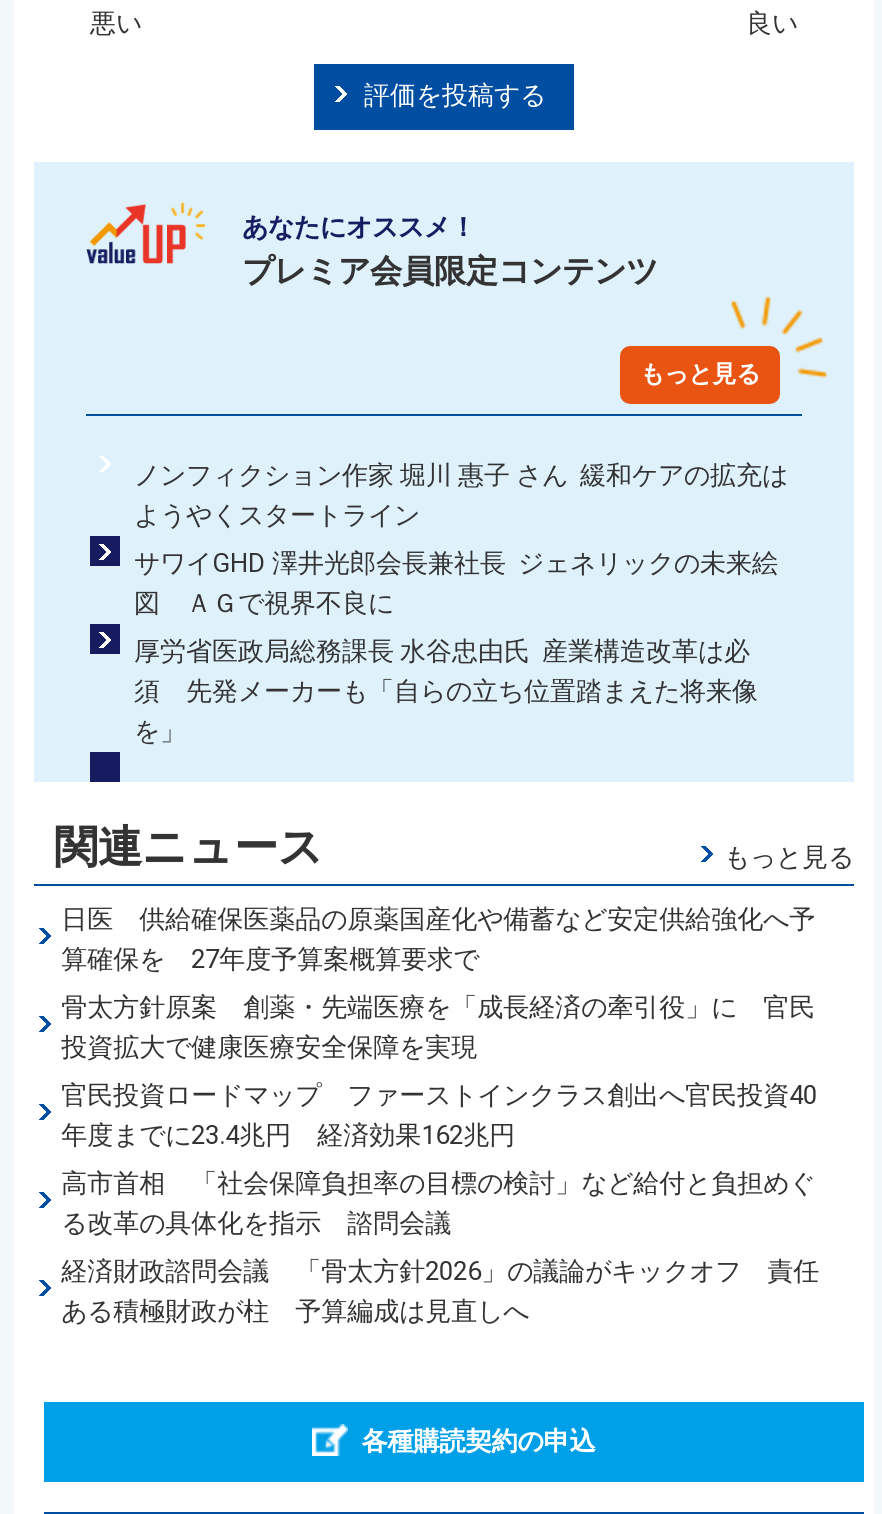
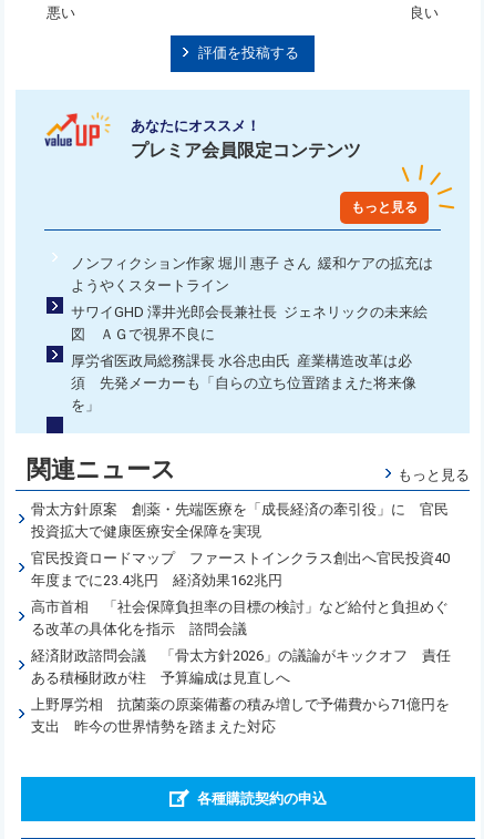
- 日医 供給確保医薬品の原薬国産化や備蓄など安定供給強化へ予
- 算確保を 27年度予算案概算要求で

moved up: 骨太方針原案 創薬・先端医療を「成長経済の牽引役」に 官民 | 投資拡大で健康医療安全保障を実現 | 官民投資ロードマップ ファーストインクラス創出へ官民投資40 | 年度までに23.4兆円 経済効果162兆円 | 高市首相 「社会保障負担率の目標の検討」など給付と負担めぐ | る改革の具体化を指示 諮問会議 | 経済財政諮問会議 「骨太方針2026」の議論がキックオフ 責任 | ある積極財政が柱 予算編成は見直しへ

+ 上野厚労相 抗菌薬の原薬備蓄の積み増しで予備費から71億円を
+ 支出 昨今の世界情勢を踏まえた対応
